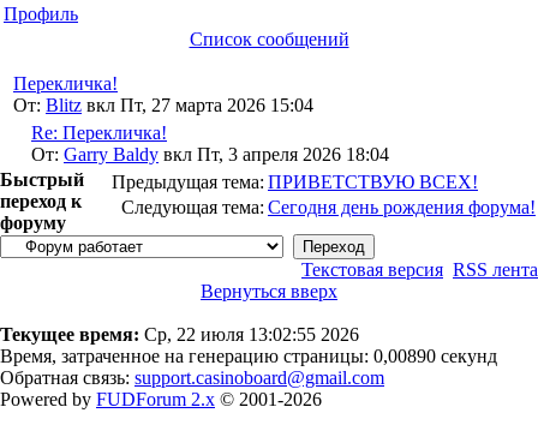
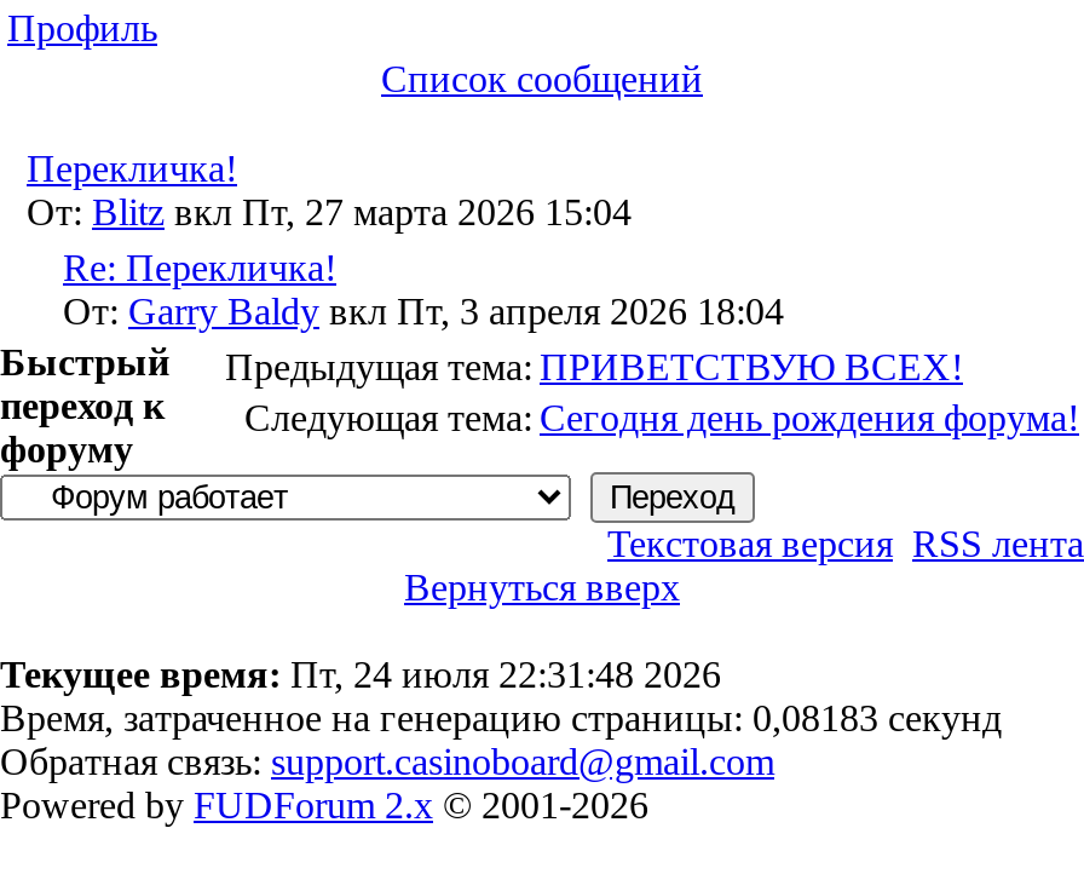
- Текущее время: Ср, 22 июля 13:02:55 2026
+ Текущее время: Пт, 24 июля 22:31:48 2026

- Время, затраченное на генерацию страницы: 0,00890 секунд
+ Время, затраченное на генерацию страницы: 0,08183 секунд
